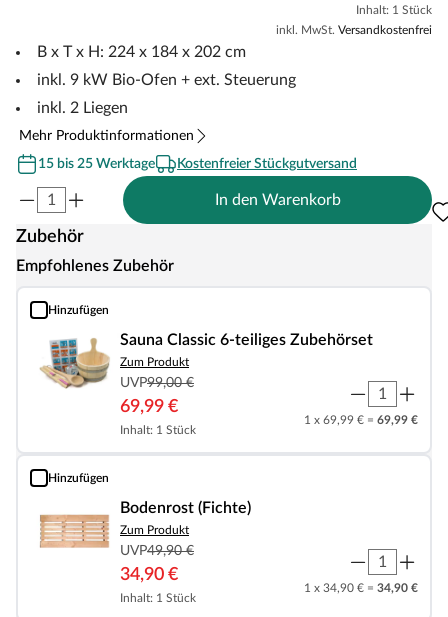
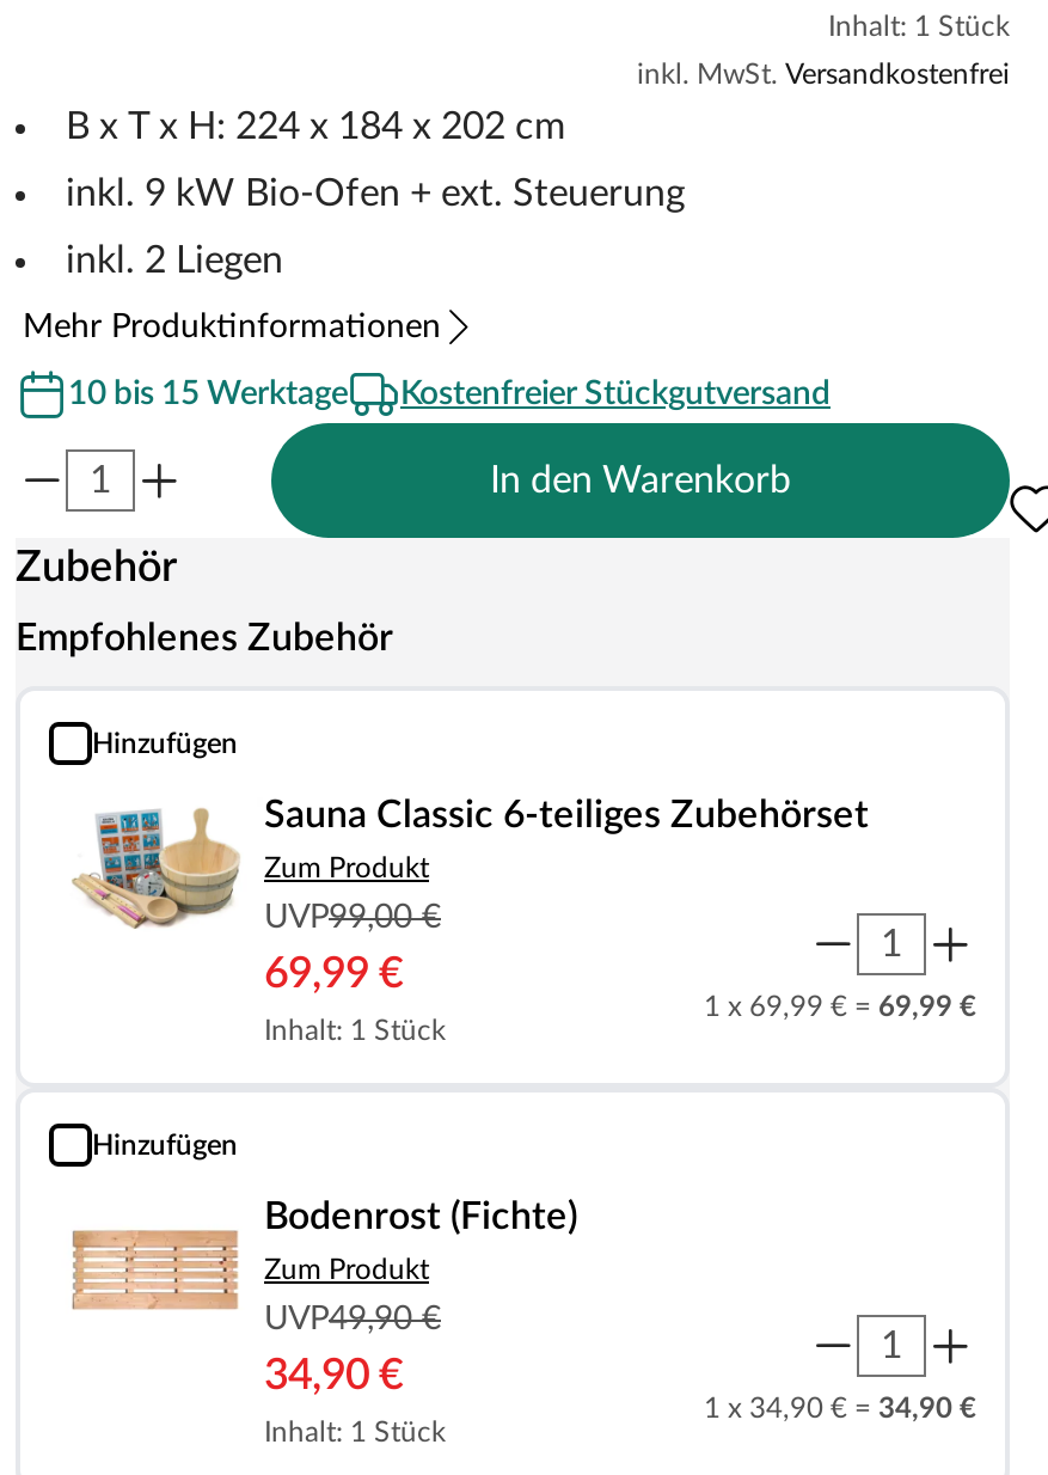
- 15 bis 25 Werktage Kostenfreier Stückgutversand
+ 10 bis 15 Werktage Kostenfreier Stückgutversand
